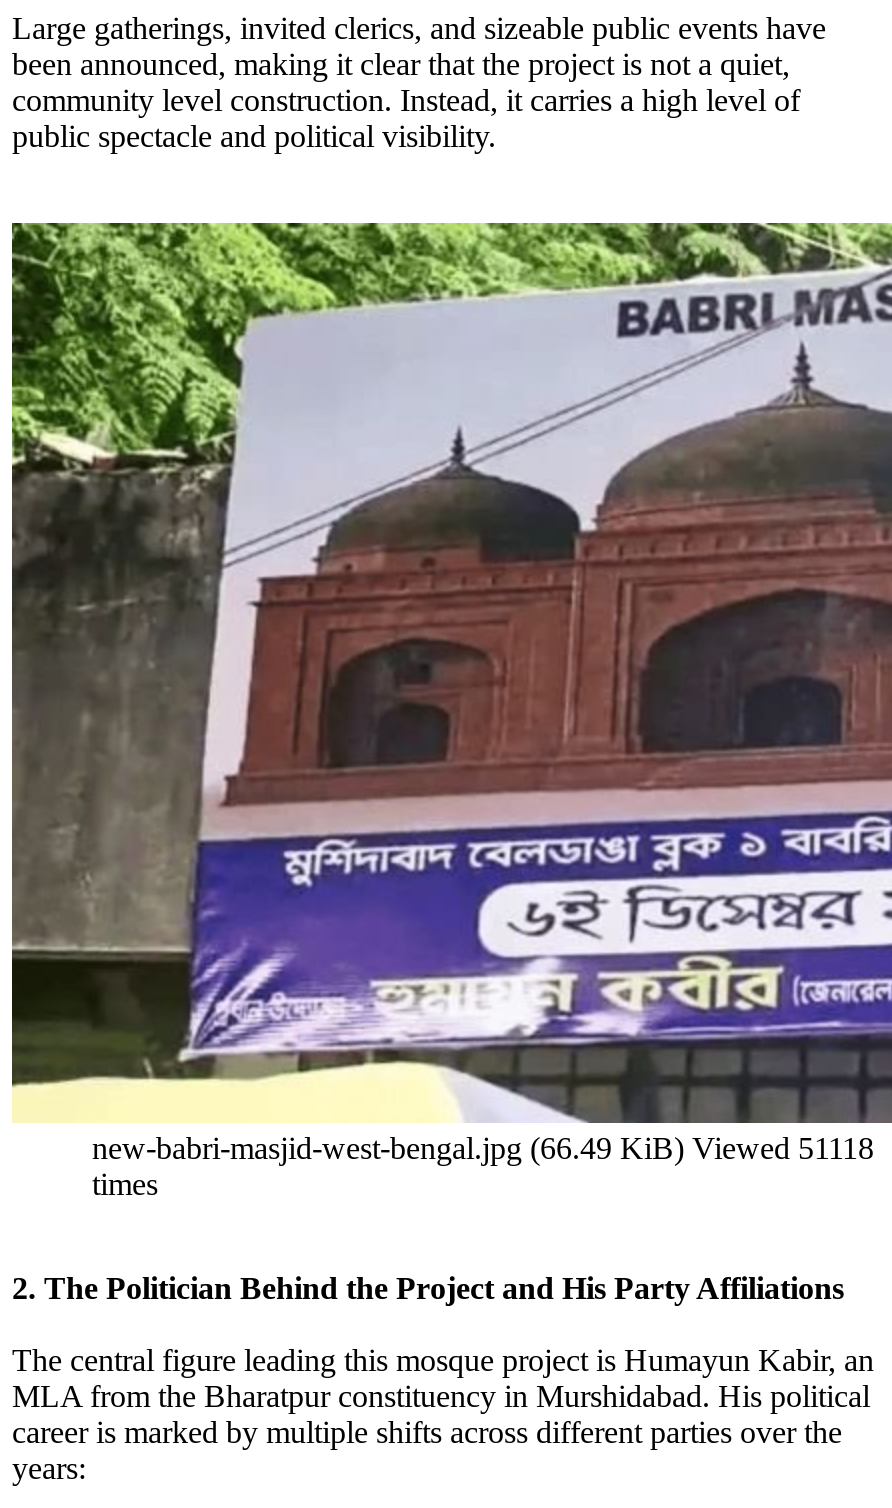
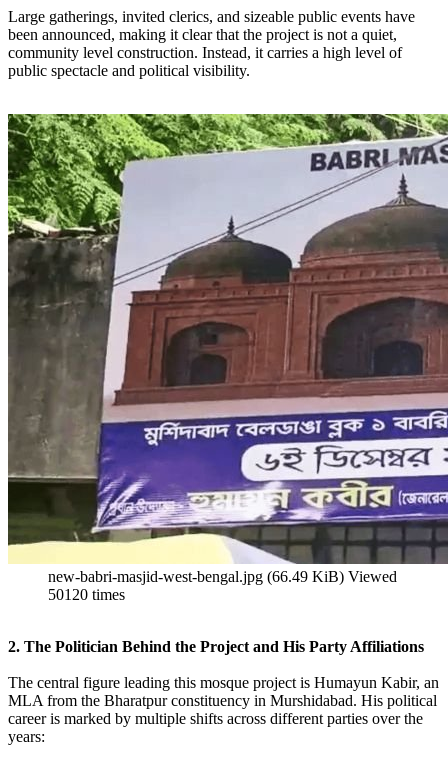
- new-babri-masjid-west-bengal.jpg (66.49 KiB) Viewed 51118
- times
+ new-babri-masjid-west-bengal.jpg (66.49 KiB) Viewed
+ 50120 times
